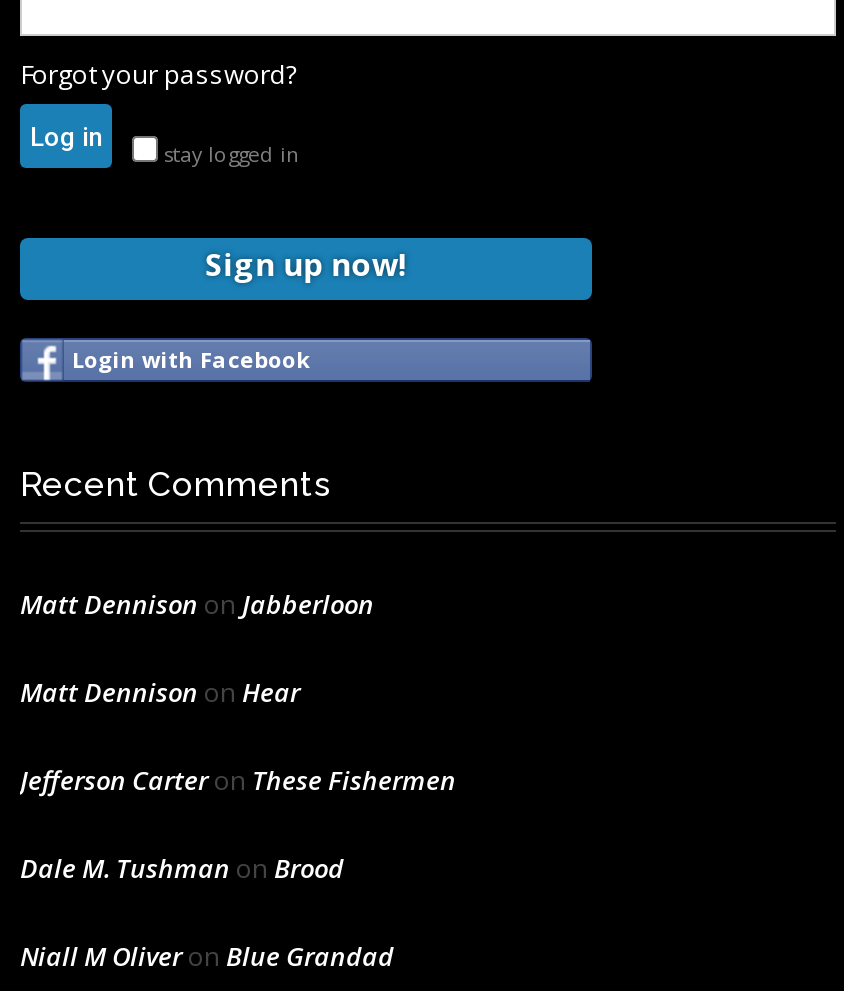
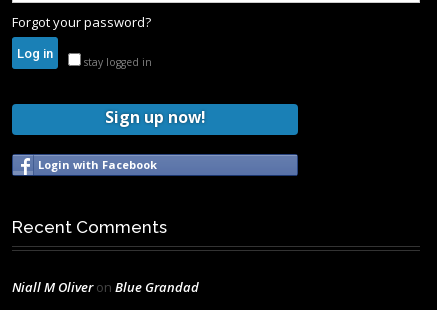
- Matt Dennison on Jabberloon
- Matt Dennison on Hear
- Jefferson Carter on These Fishermen
- Dale M. Tushman on Brood
